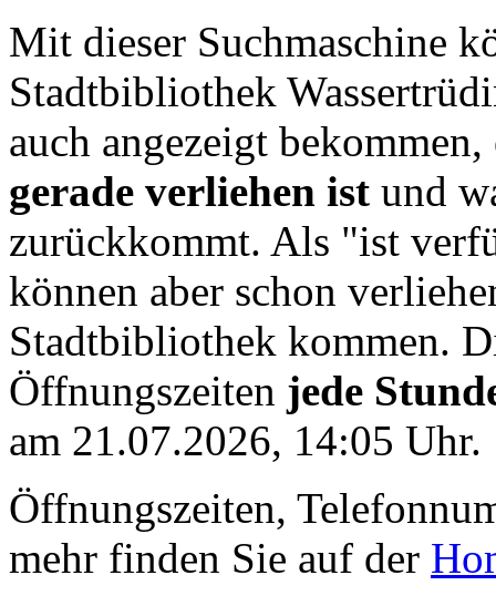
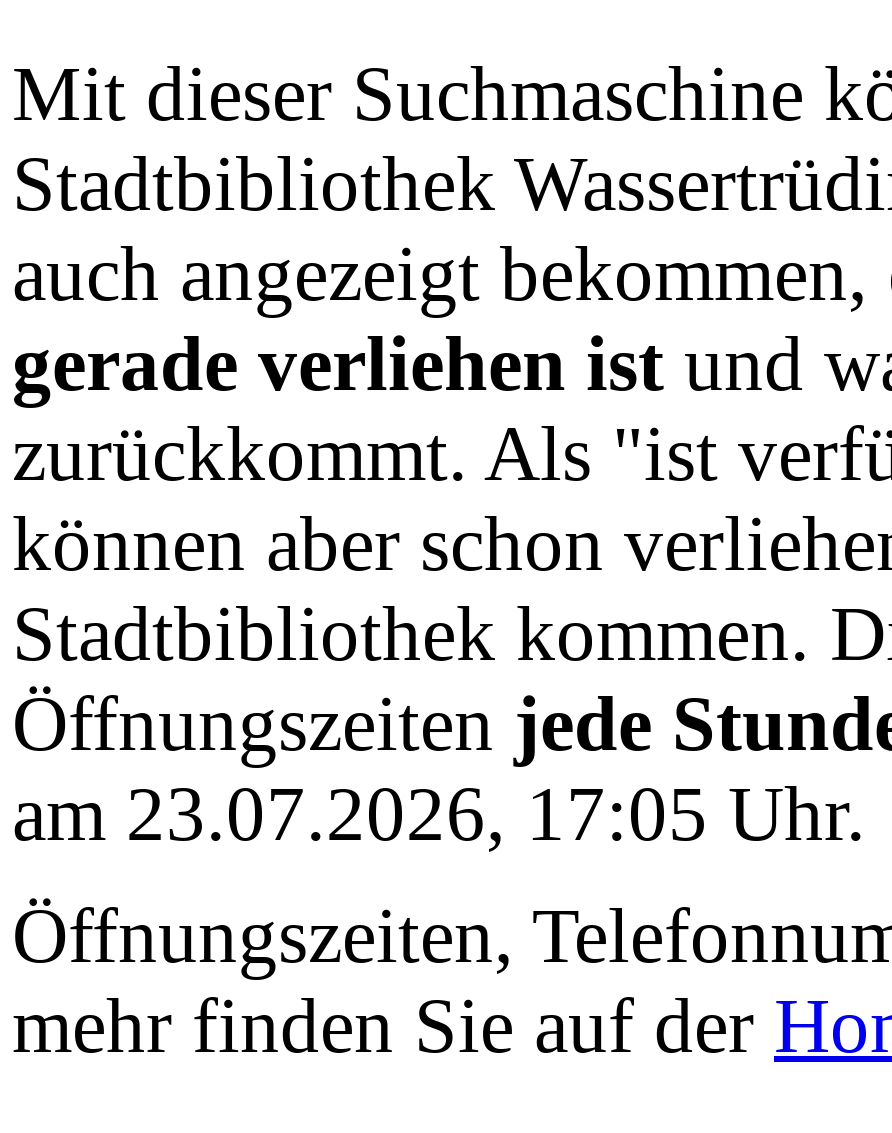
- am 21.07.2026, 14:05 Uhr.
+ am 23.07.2026, 17:05 Uhr.
